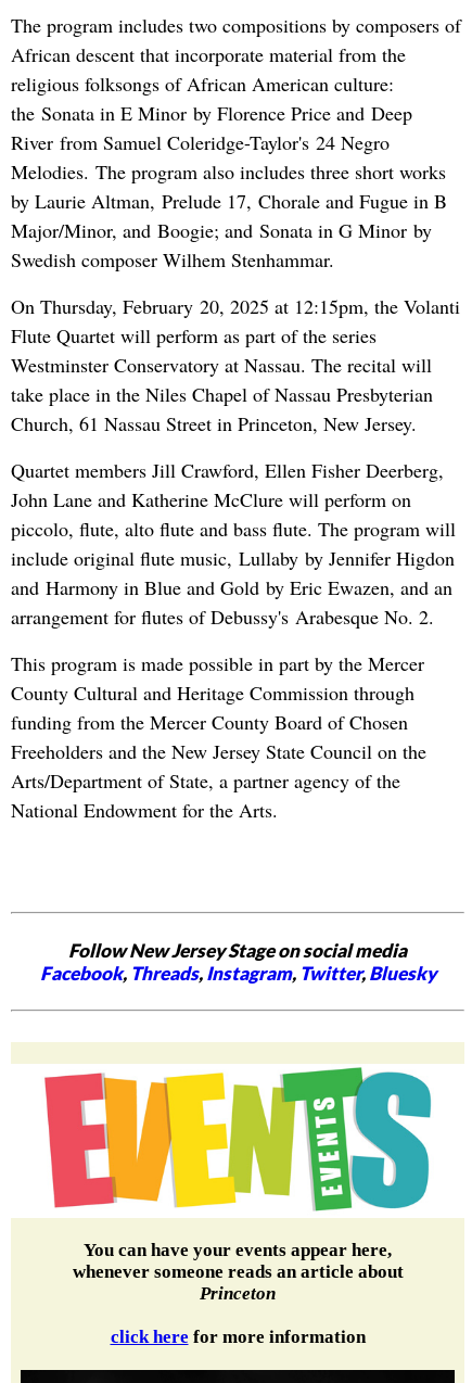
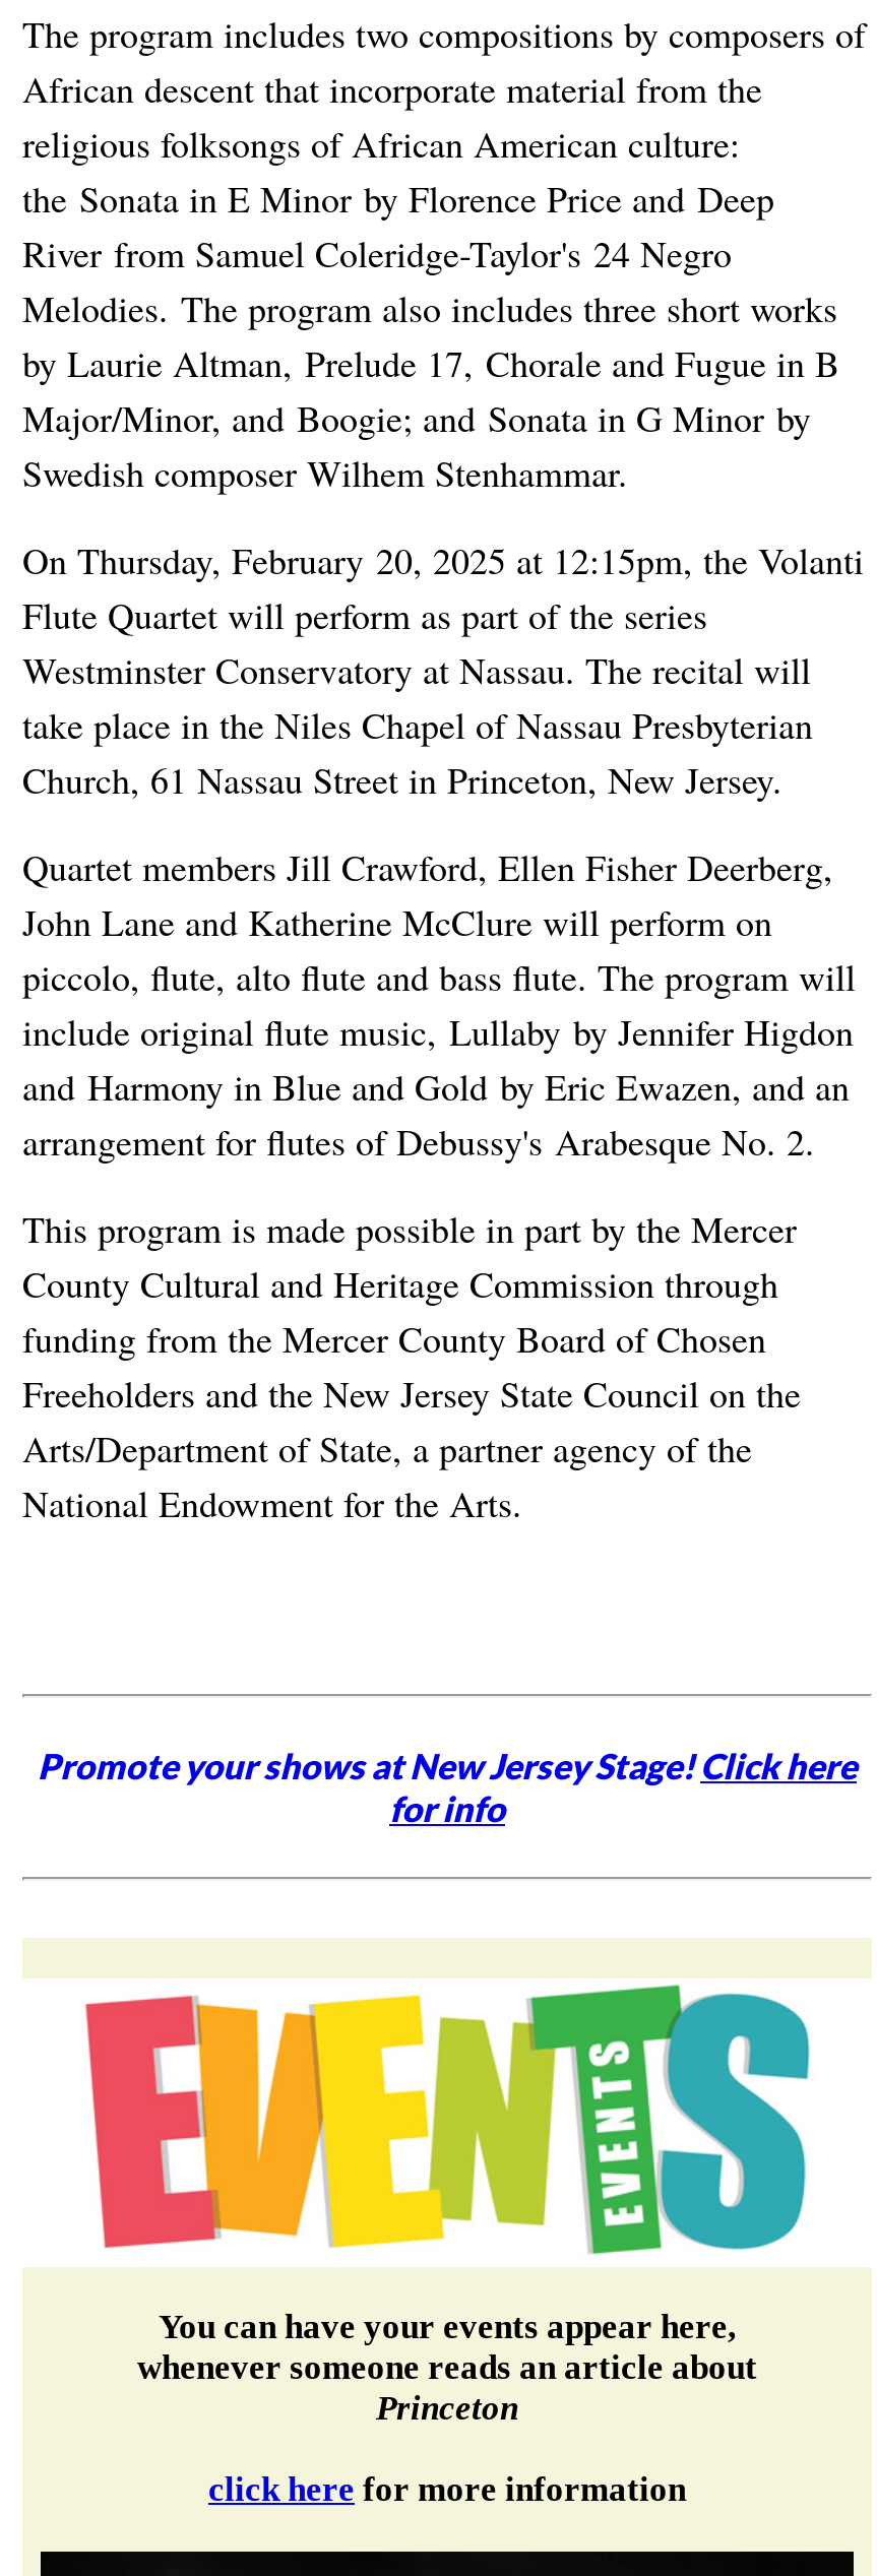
- Follow New Jersey Stage on social media
- Facebook, Threads, Instagram, Twitter, Bluesky
+ Promote your shows at New Jersey Stage!Click here
+ for info
